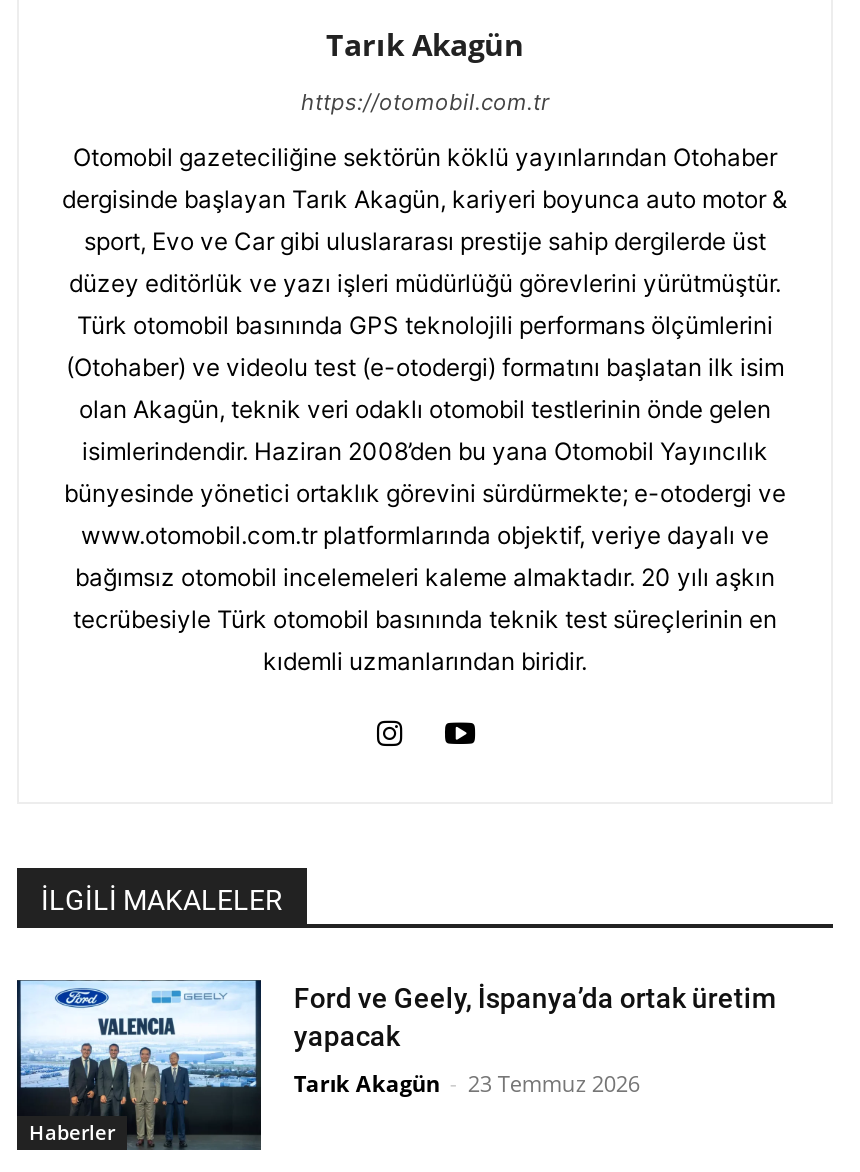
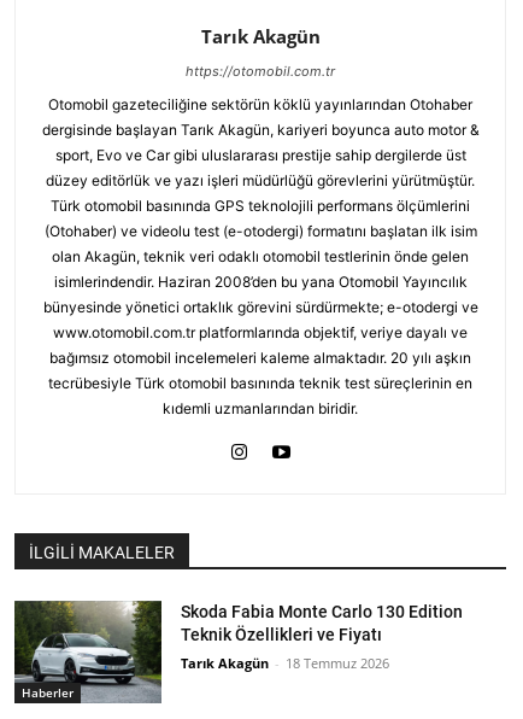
- [image]
- Ford ve Geely, İspanya’da ortak üretim
- yapacak
+ [image]
+ Skoda Fabia Monte Carlo 130 Edition
+ Teknik Özellikleri ve Fiyatı

- Tarık Akagün - 23 Temmuz 2026
+ Tarık Akagün - 18 Temmuz 2026
